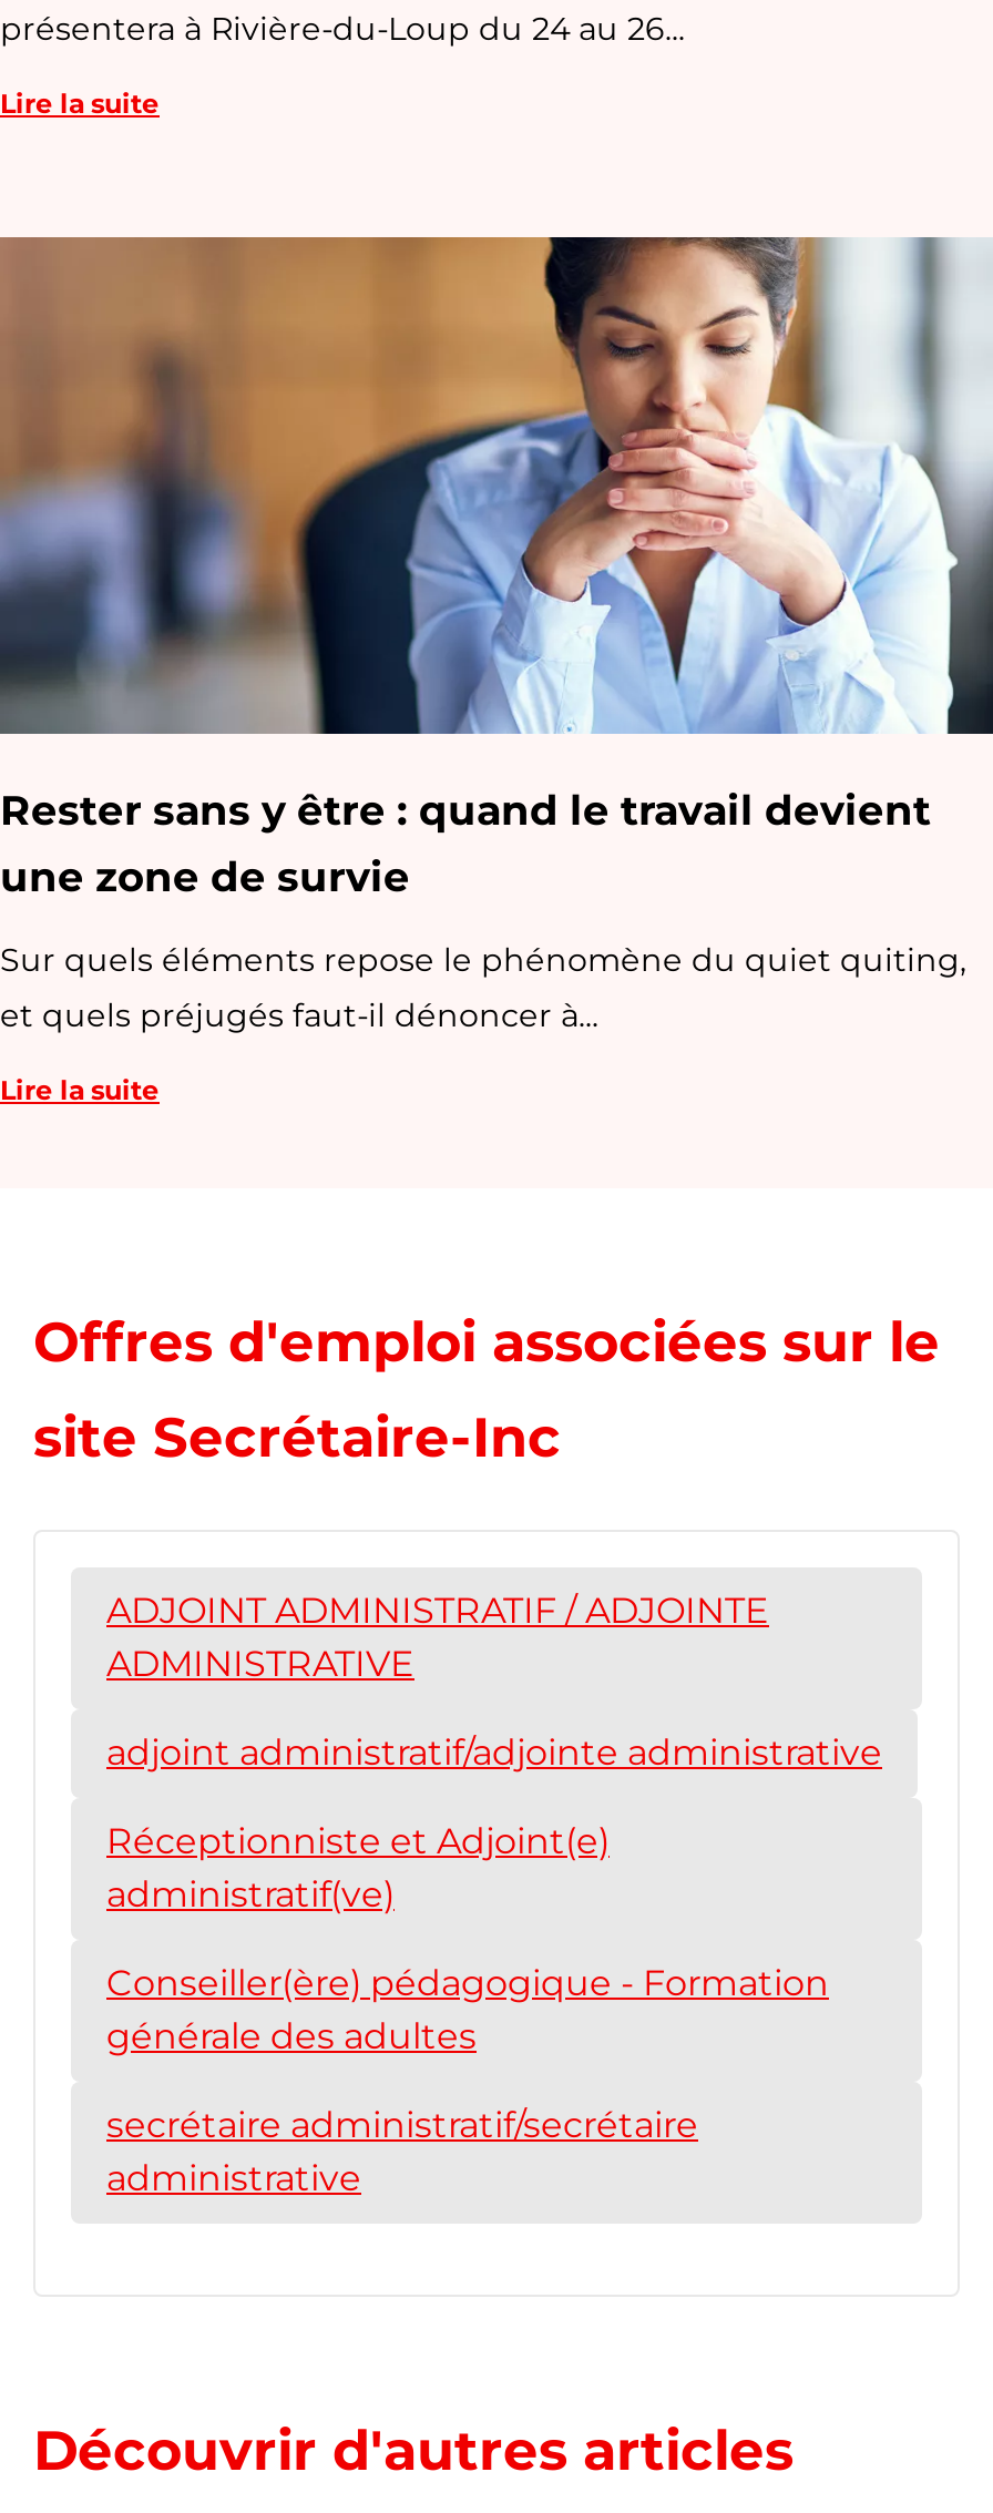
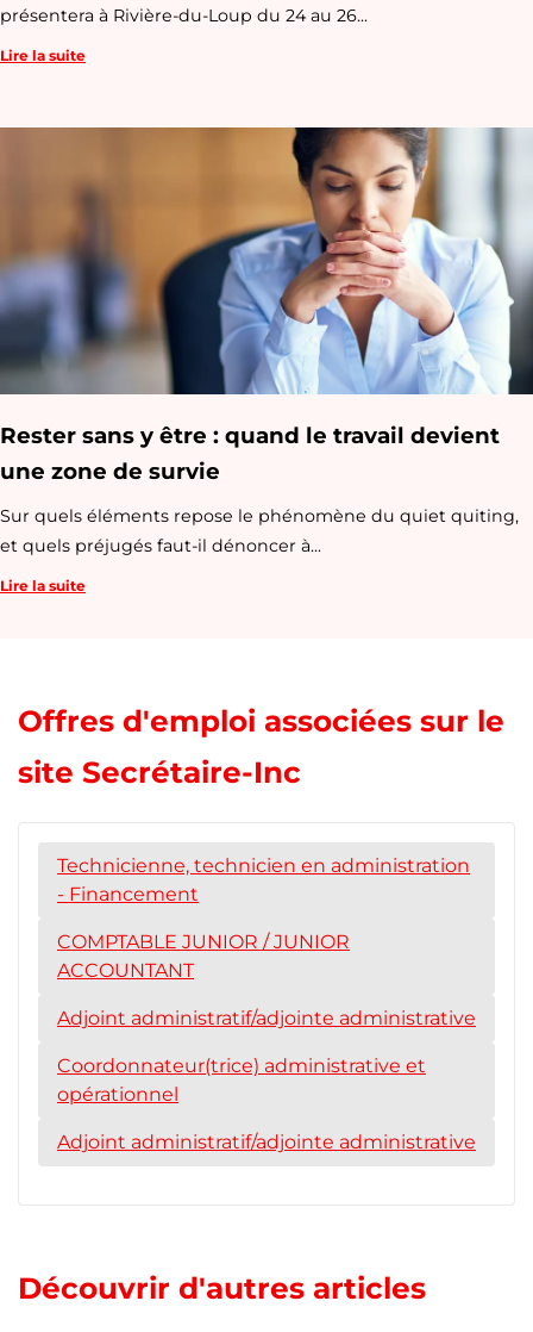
- ADJOINT ADMINISTRATIF / ADJOINTE
- ADMINISTRATIVE
+ Technicienne, technicien en administration
+ - Financement

- adjoint administratif/adjointe administrative
+ COMPTABLE JUNIOR / JUNIOR
+ ACCOUNTANT

- Réceptionniste et Adjoint(e)
- administratif(ve)
+ Adjoint administratif/adjointe administrative

- Conseiller(ère) pédagogique - Formation
- générale des adultes
+ Coordonnateur(trice) administrative et
+ opérationnel

- secrétaire administratif/secrétaire
- administrative
+ Adjoint administratif/adjointe administrative
